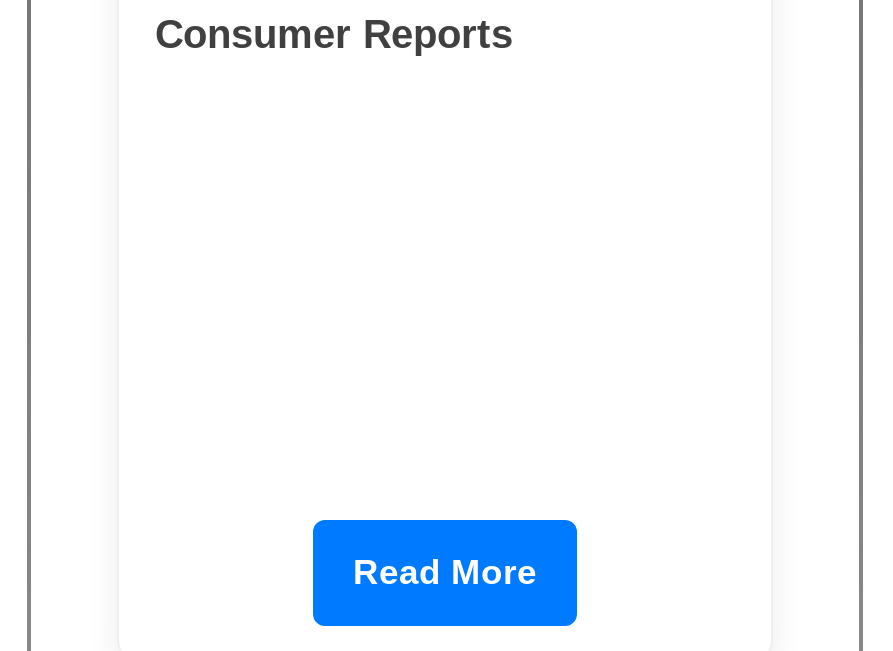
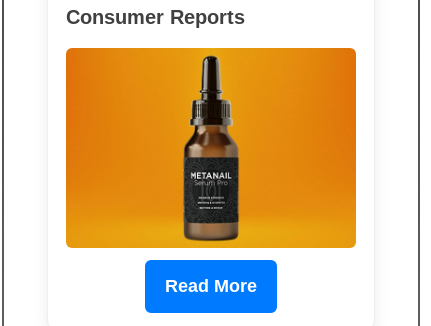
+ [image]
